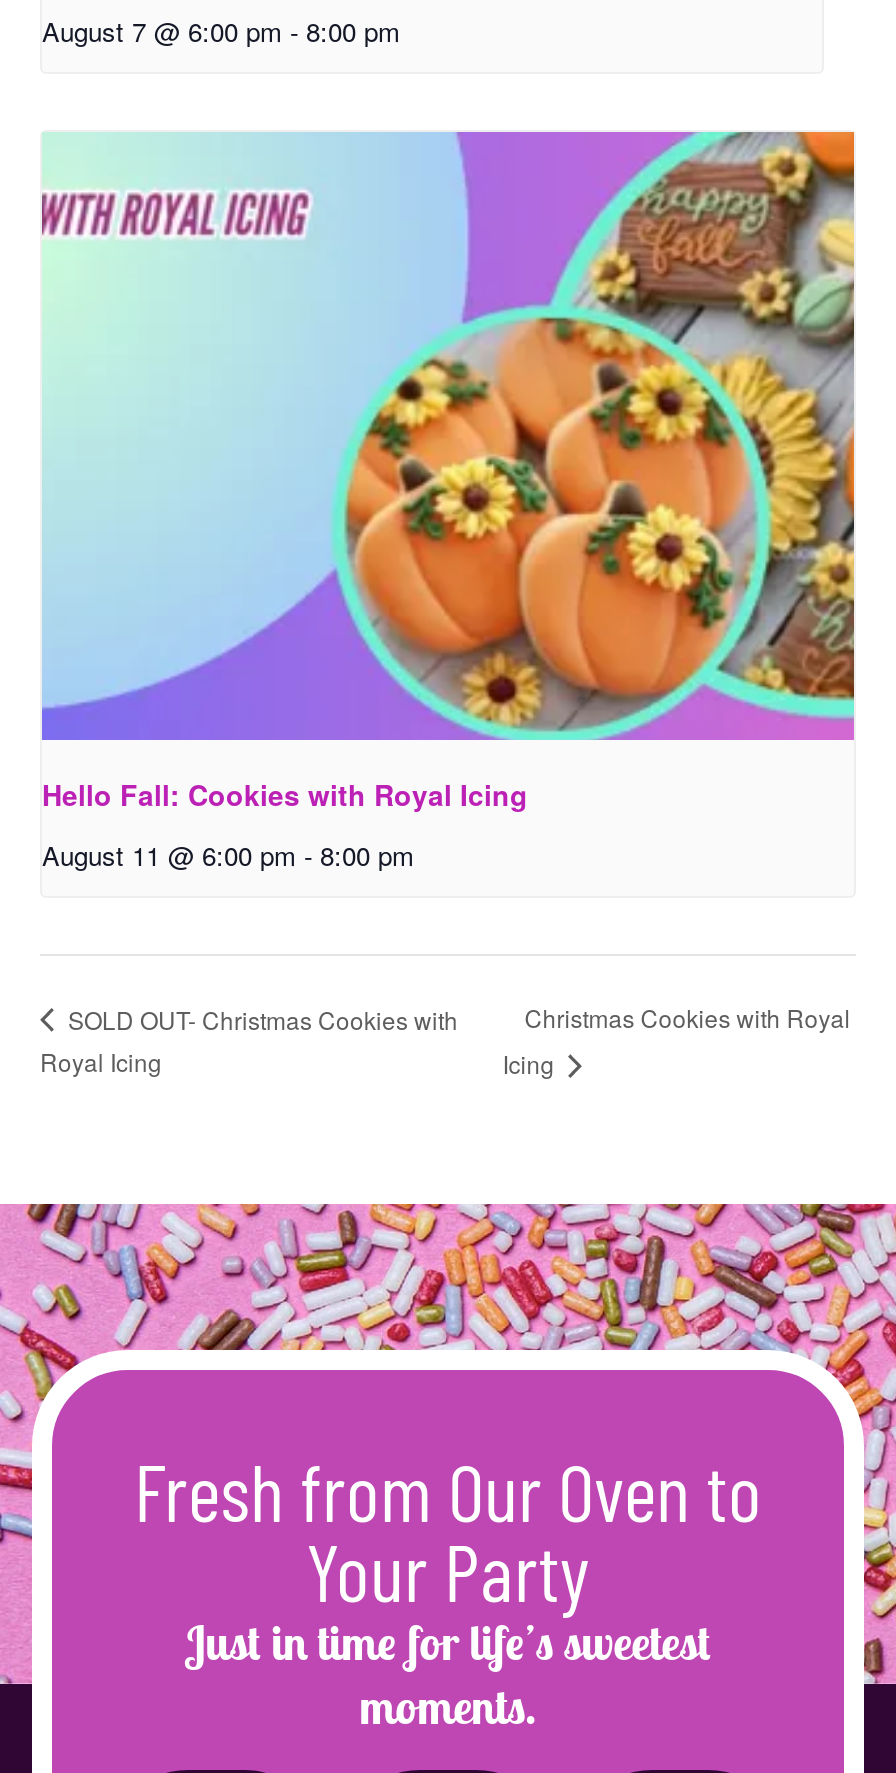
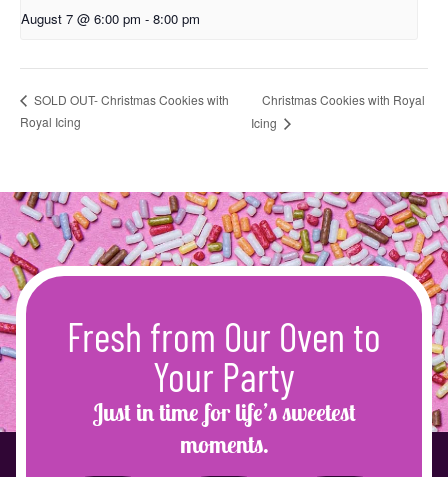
- [image]
- Hello Fall: Cookies with Royal Icing
- August 11 @ 6:00 pm - 8:00 pm
